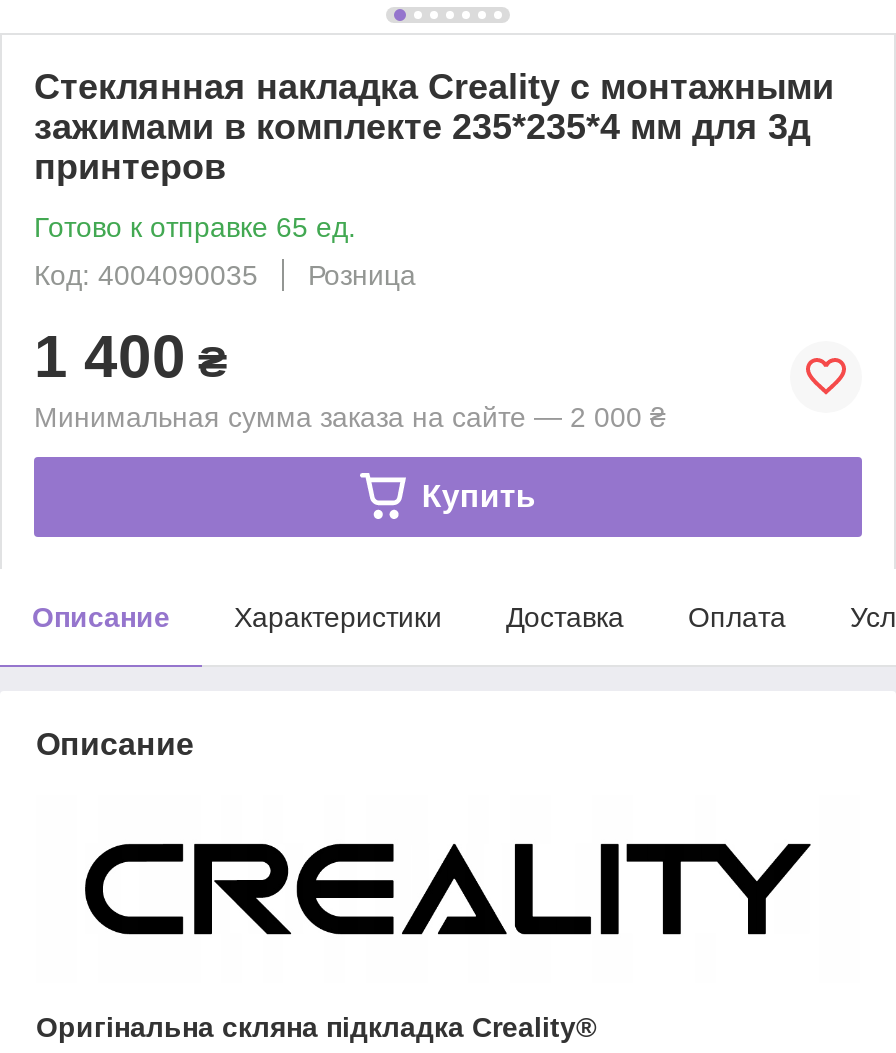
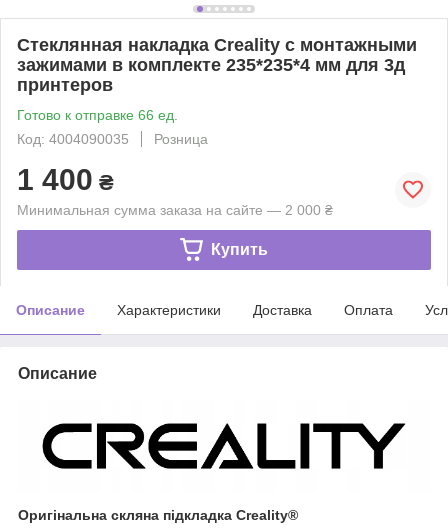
- Готово к отправке 65 ед.
+ Готово к отправке 66 ед.
